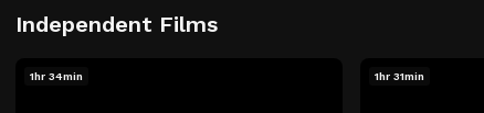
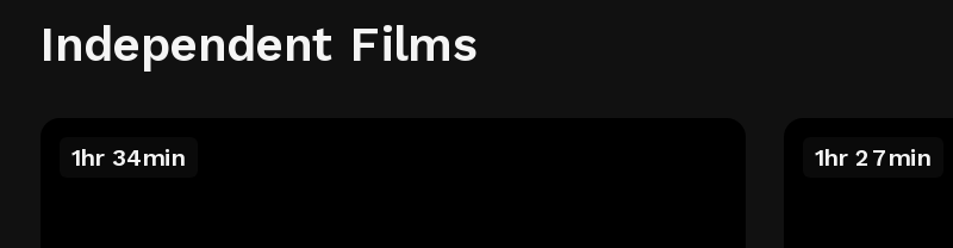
- 1hr 31min
+ 1hr 27min
